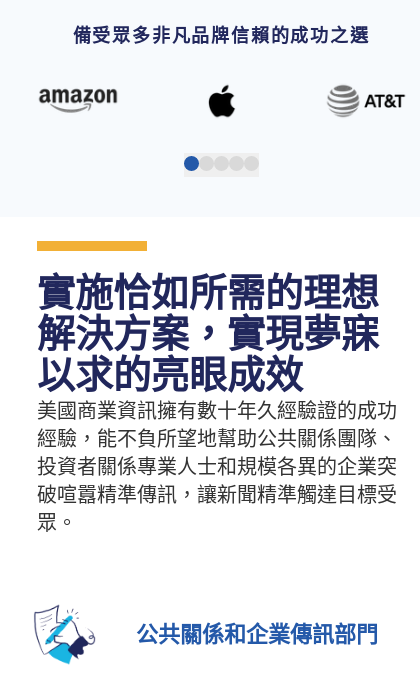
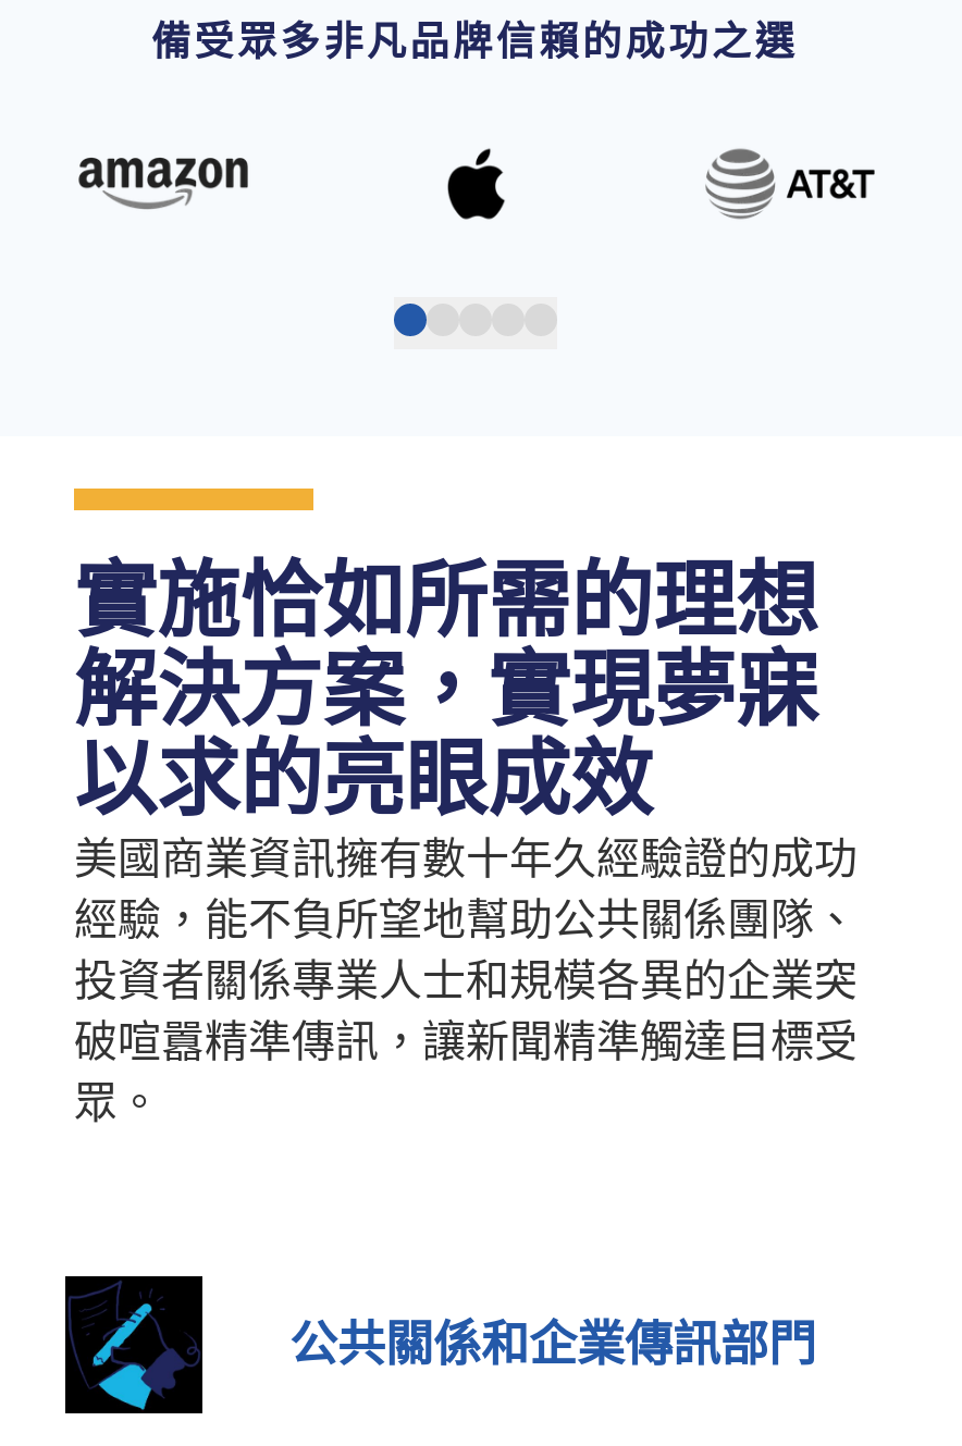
- [image]
+ [image]
